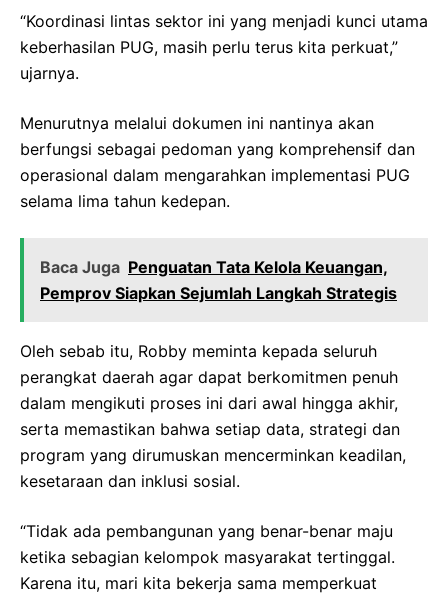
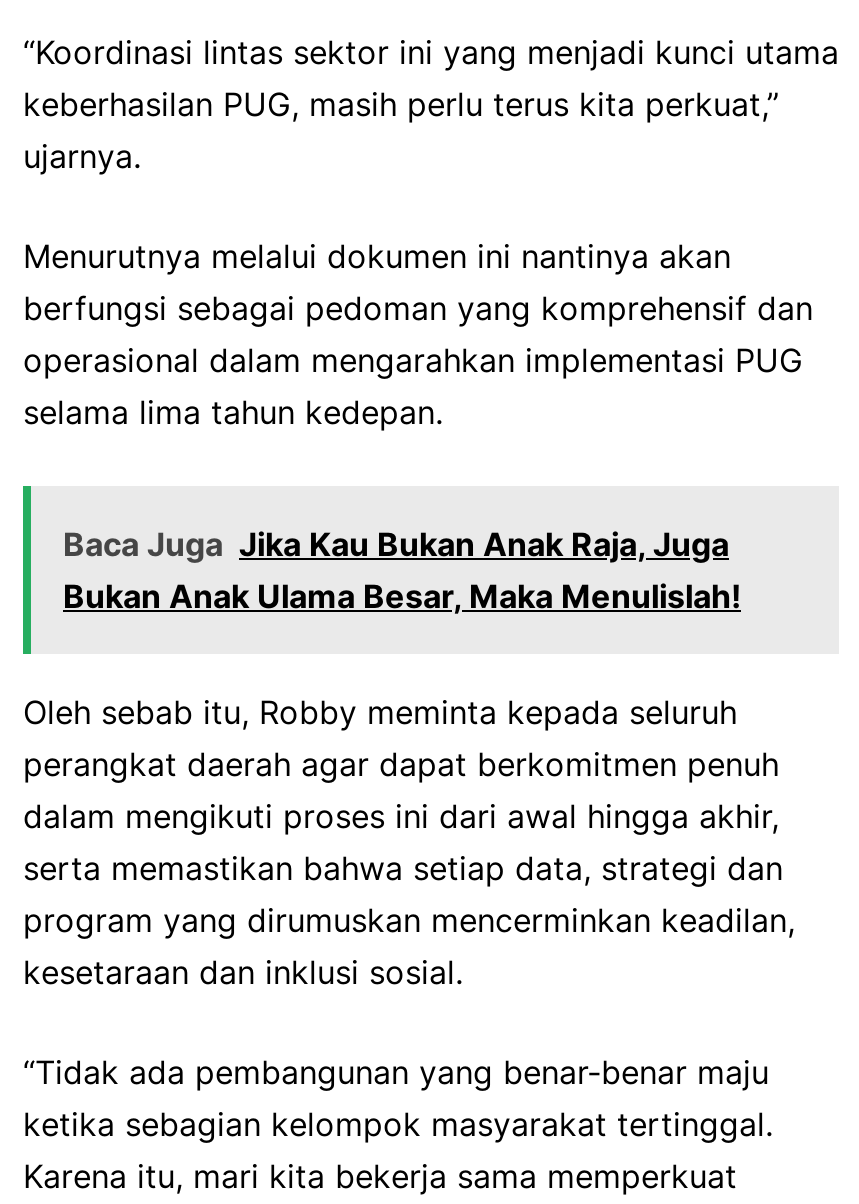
- Baca Juga Penguatan Tata Kelola Keuangan,
- Pemprov Siapkan Sejumlah Langkah Strategis
+ Baca Juga Jika Kau Bukan Anak Raja, Juga
+ Bukan Anak Ulama Besar, Maka Menulislah!
